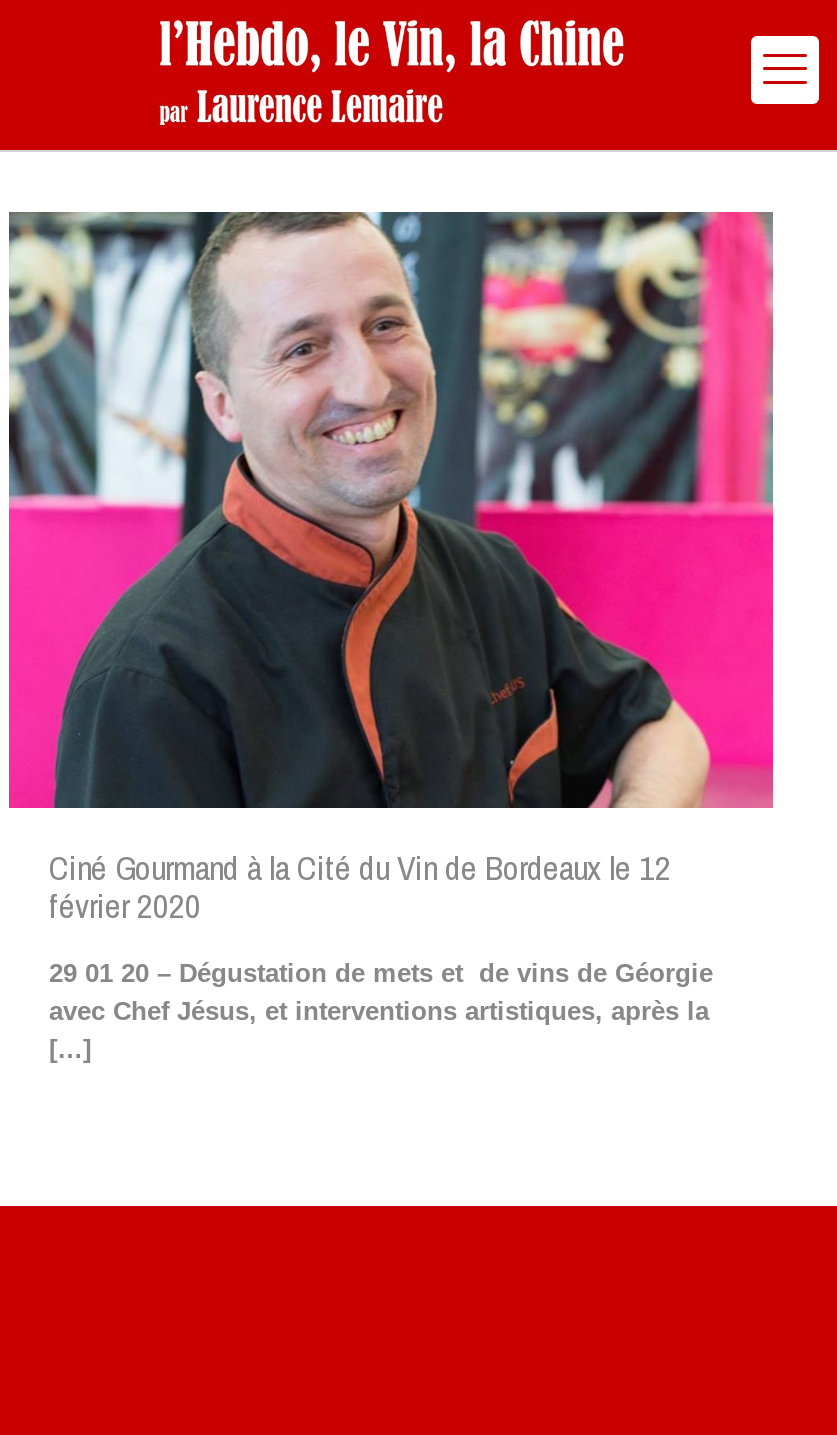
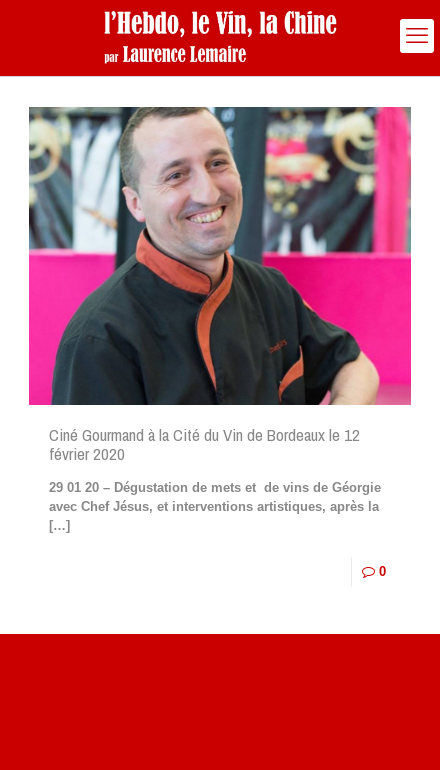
+ 0
